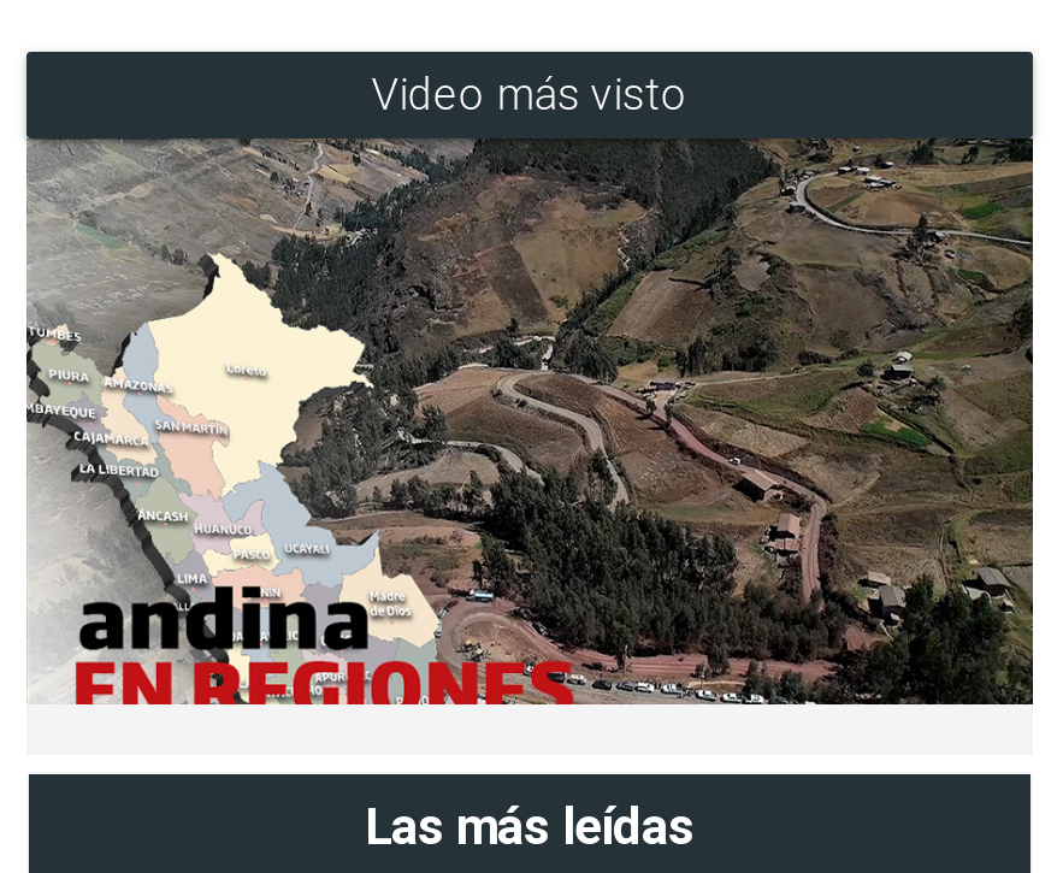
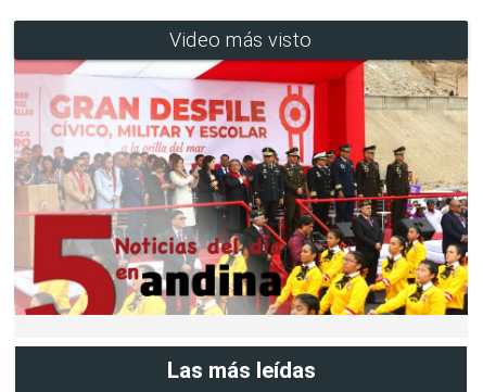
- [image]
+ [image]
